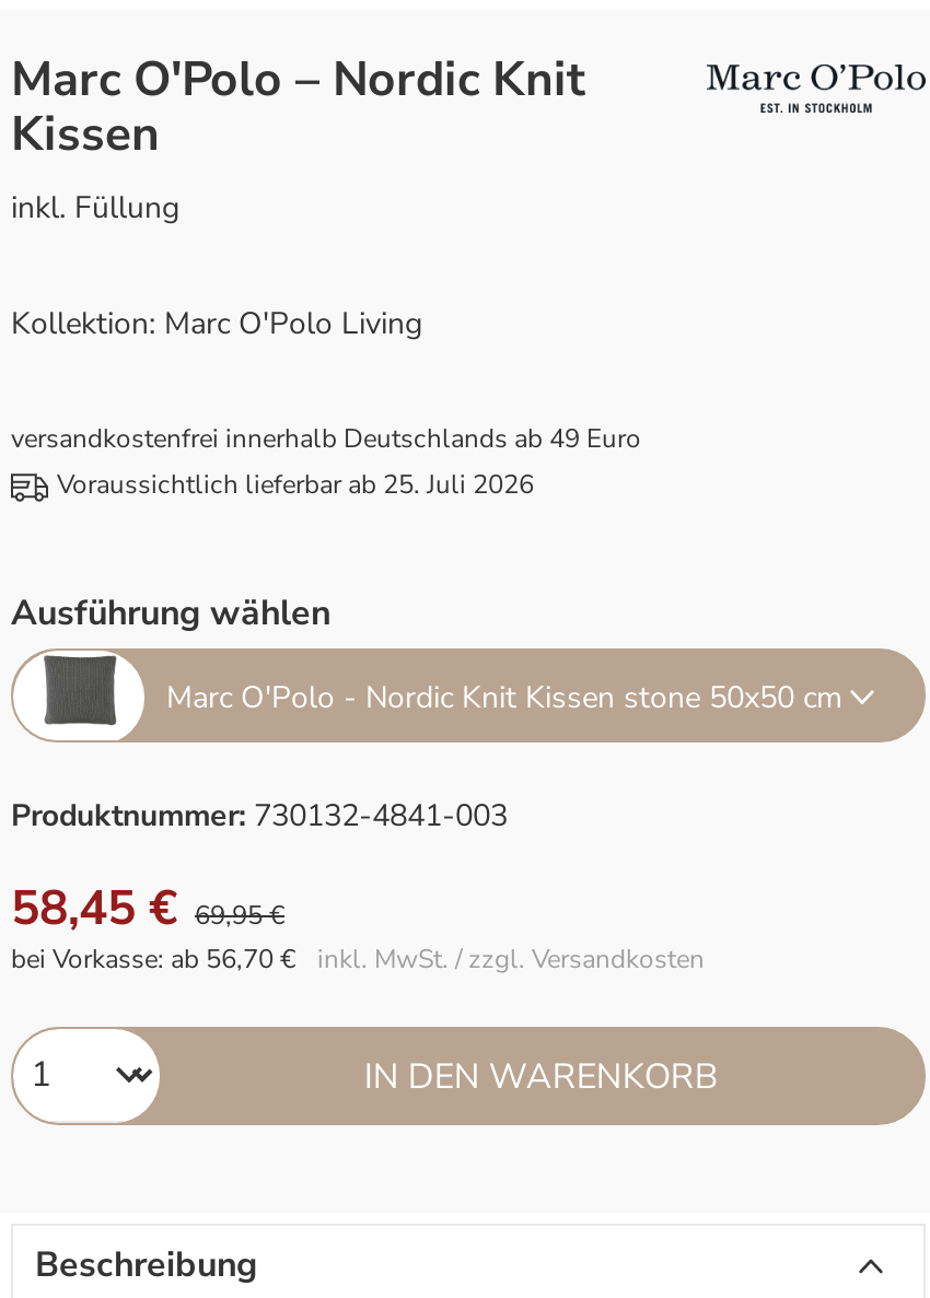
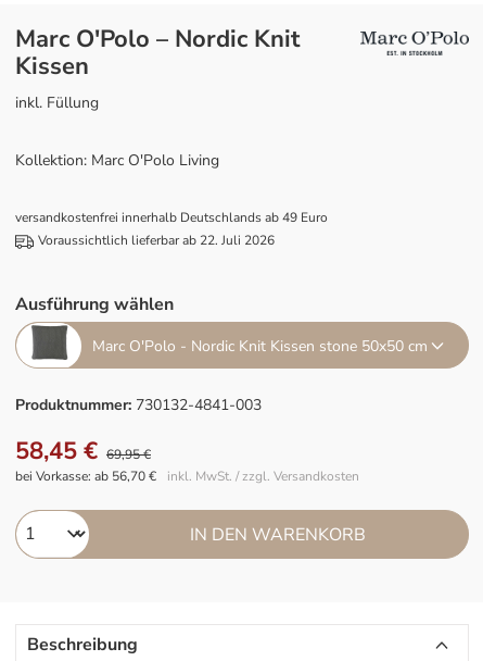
- Voraussichtlich lieferbar ab 25. Juli 2026
+ Voraussichtlich lieferbar ab 22. Juli 2026
